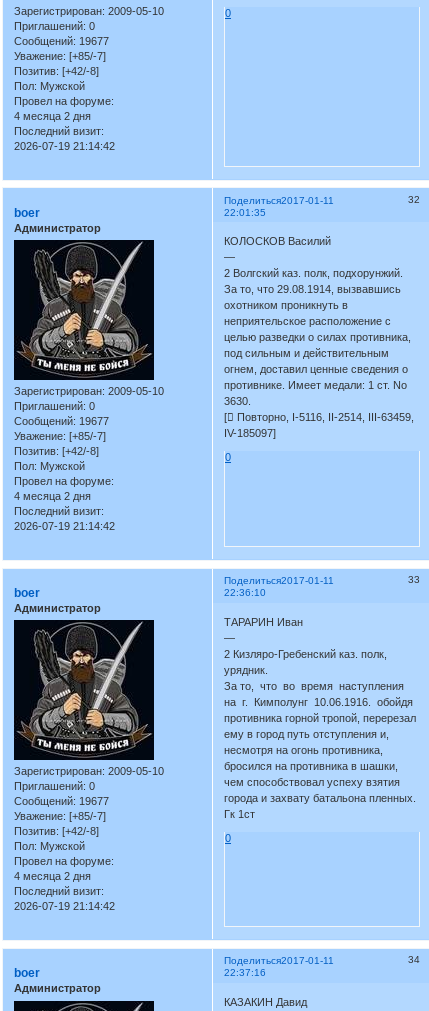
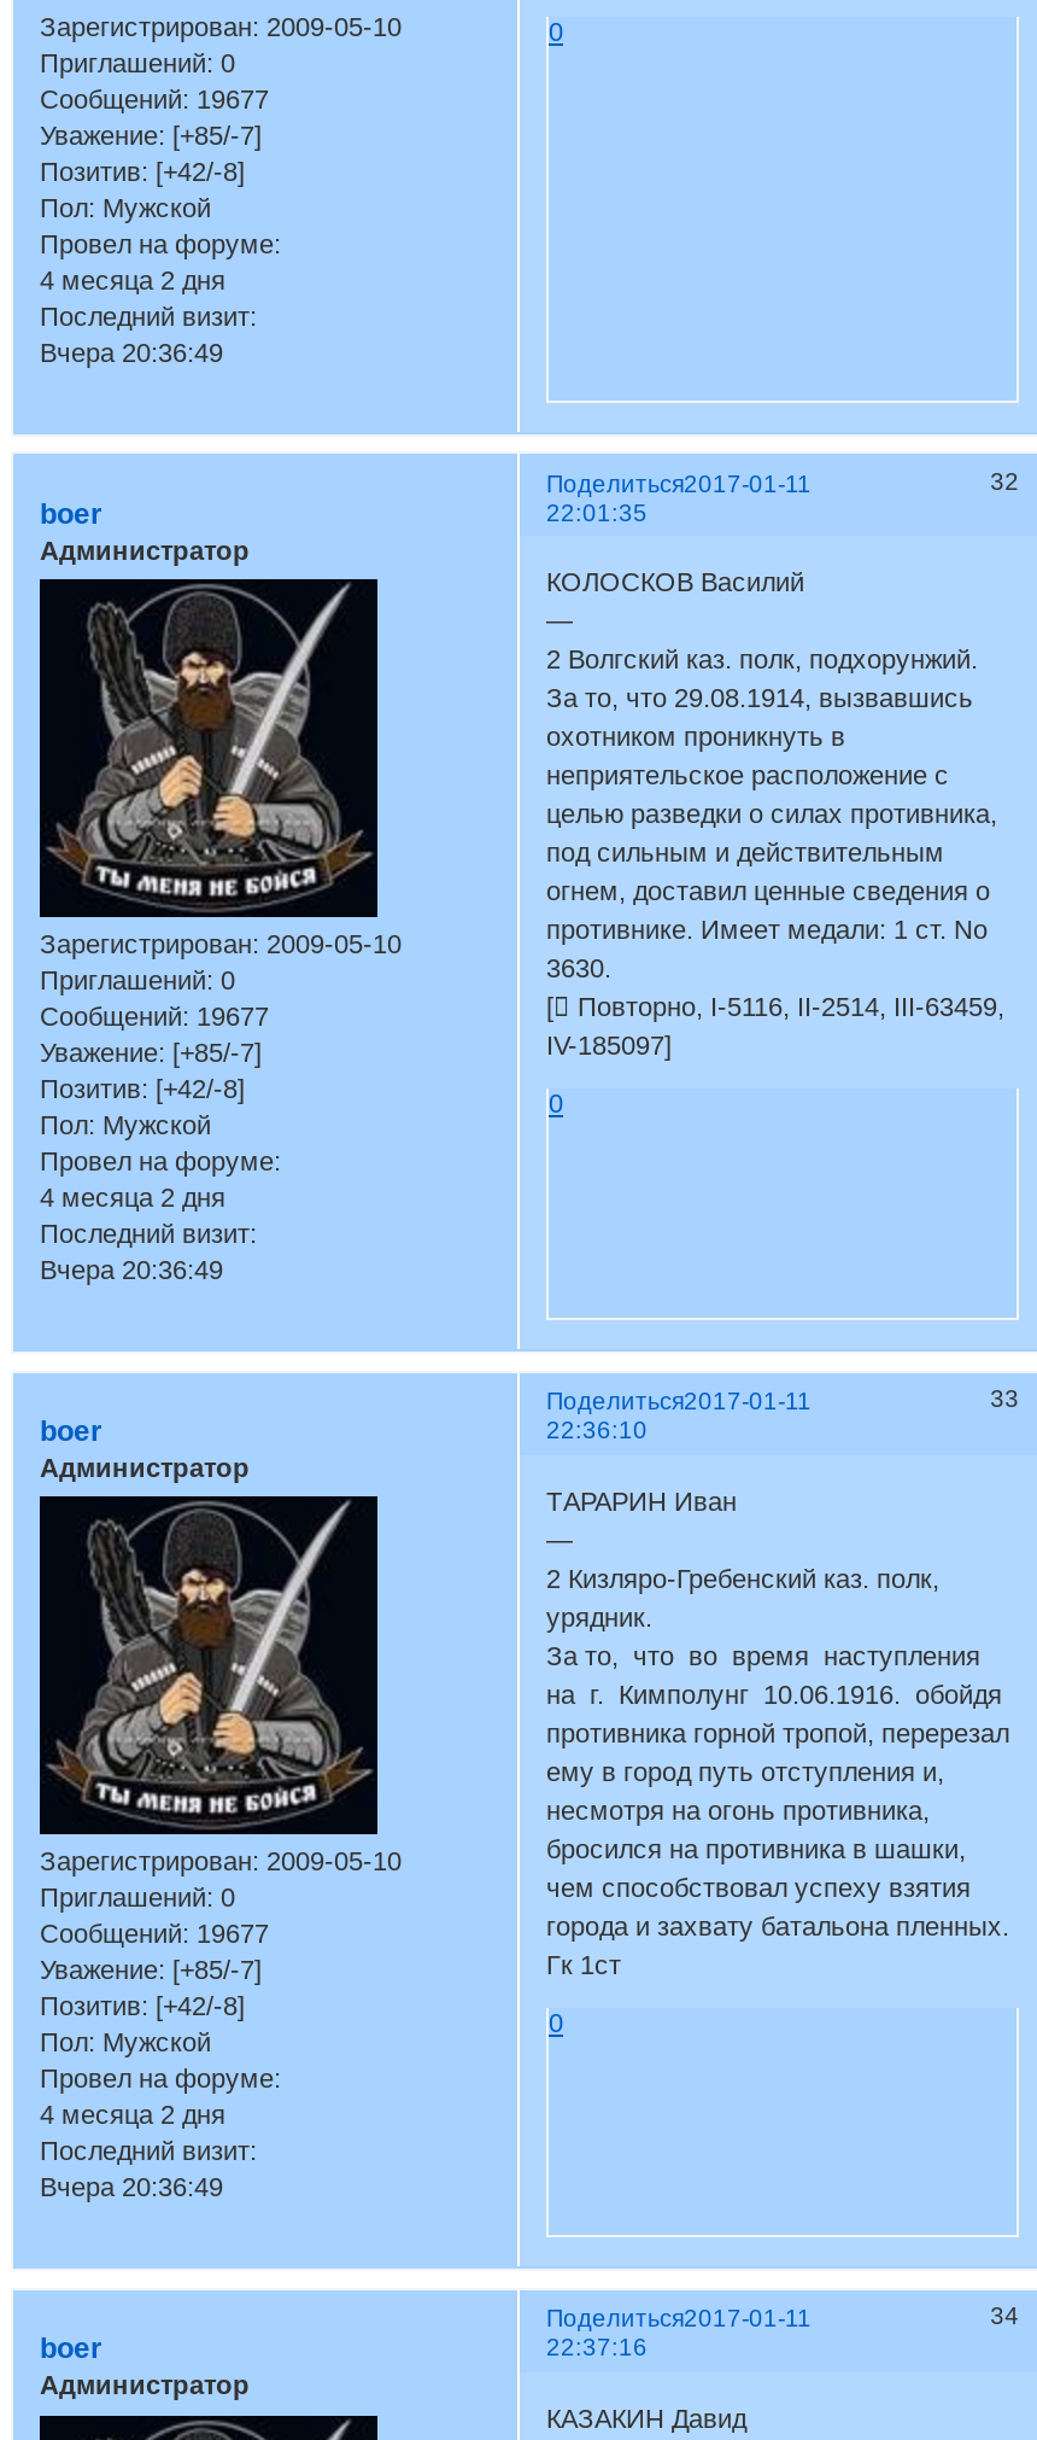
- 2026-07-19 21:14:42
+ Вчера 20:36:49

- 2026-07-19 21:14:42
+ Вчера 20:36:49

- 2026-07-19 21:14:42
+ Вчера 20:36:49
